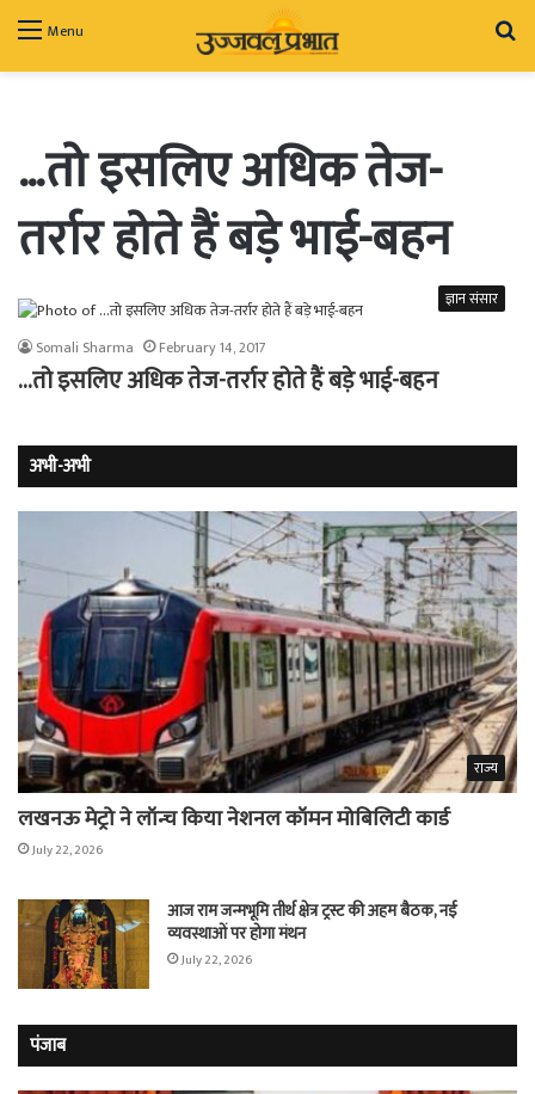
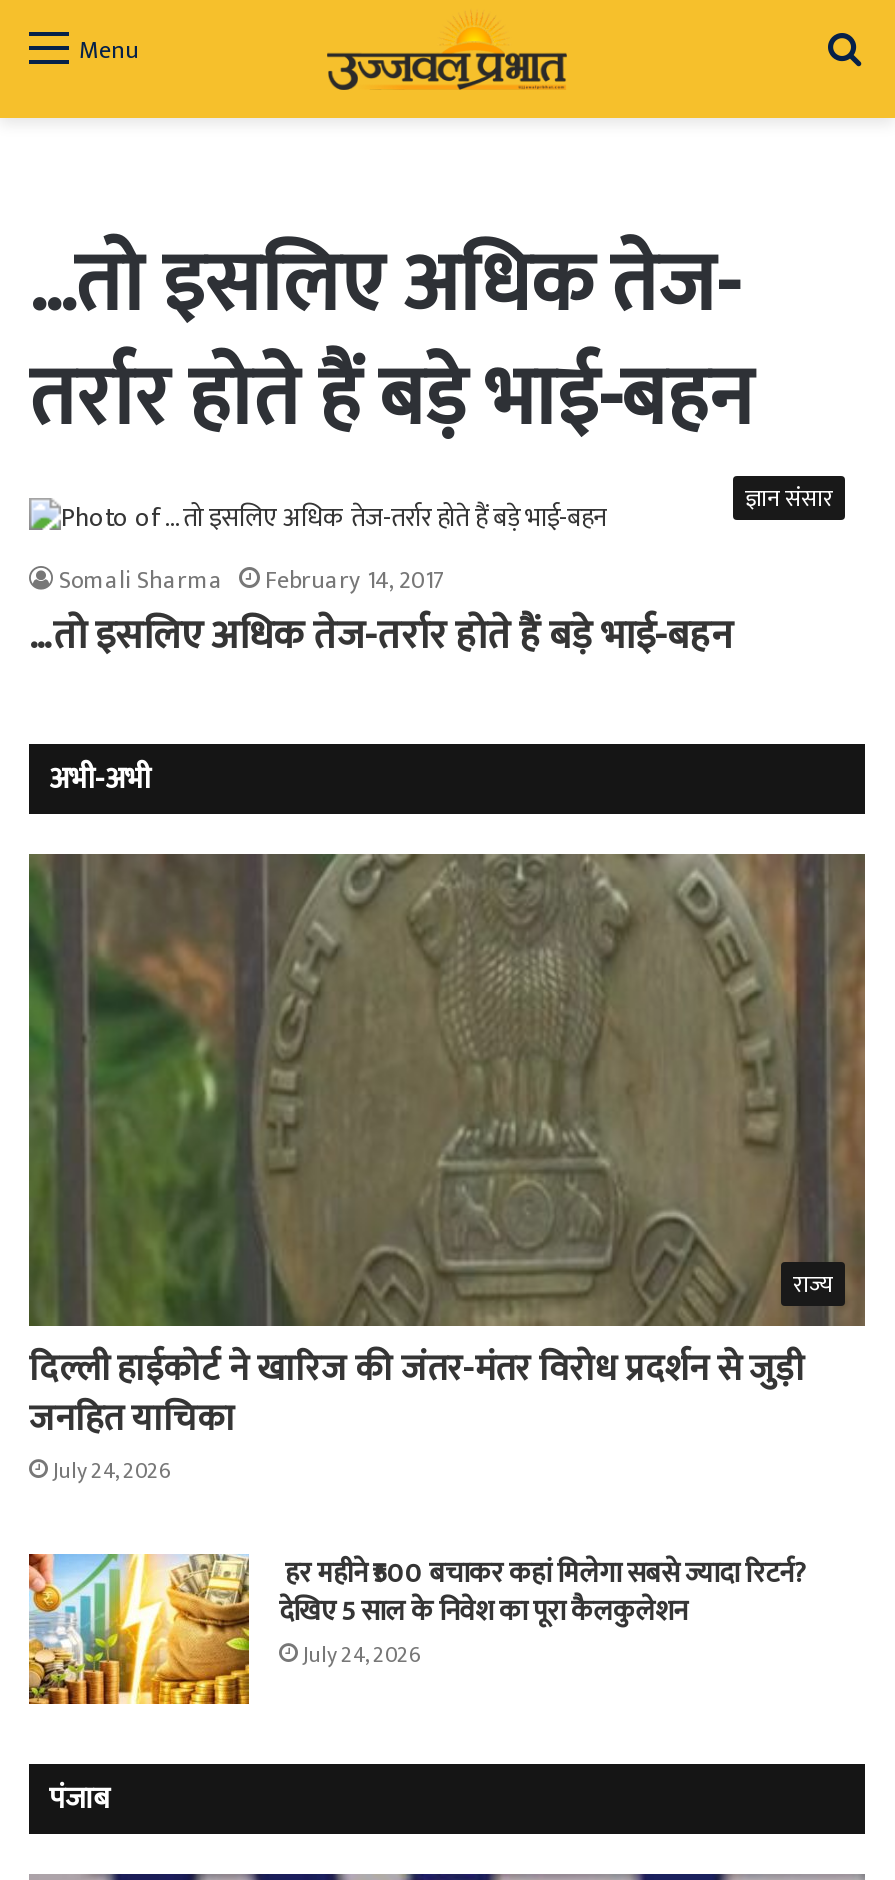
- [image]
- लखनऊ मेट्रो ने लॉन्च किया नेशनल कॉमन मोबिलिटी कार्ड
- July 22, 2026
+ [image]
+ दिल्ली हाईकोर्ट ने खारिज की जंतर-मंतर विरोध प्रदर्शन से जुड़ी
+ जनहित याचिका
+ July 24, 2026

- [image]
- आज राम जन्मभूमि तीर्थ क्षेत्र ट्रस्ट की अहम बैठक, नई
- व्यवस्थाओं पर होगा मंथन
- July 22, 2026
+ [image]
+ हर महीने ₹500 बचाकर कहां मिलेगा सबसे ज्यादा रिटर्न?
+ देखिए 5 साल के निवेश का पूरा कैलकुलेशन
+ July 24, 2026
